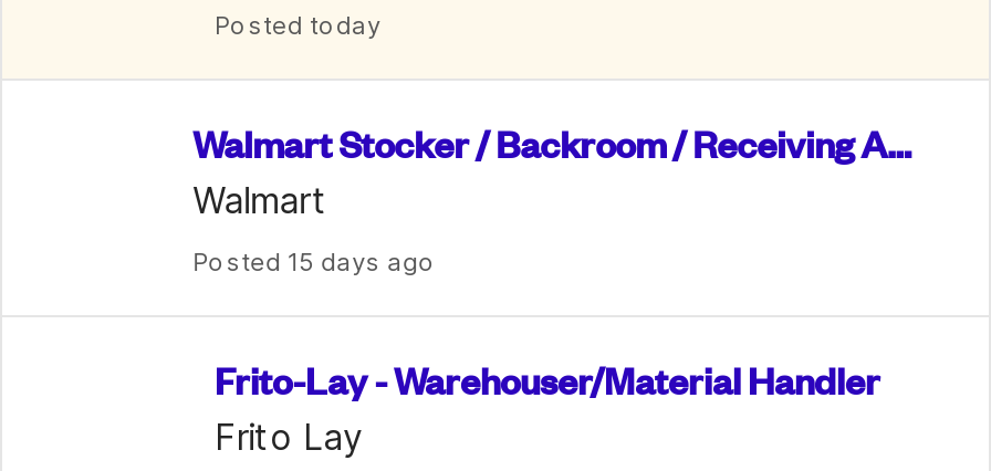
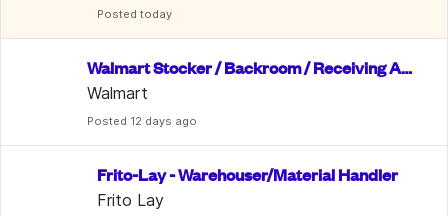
- Posted 15 days ago
+ Posted 12 days ago
